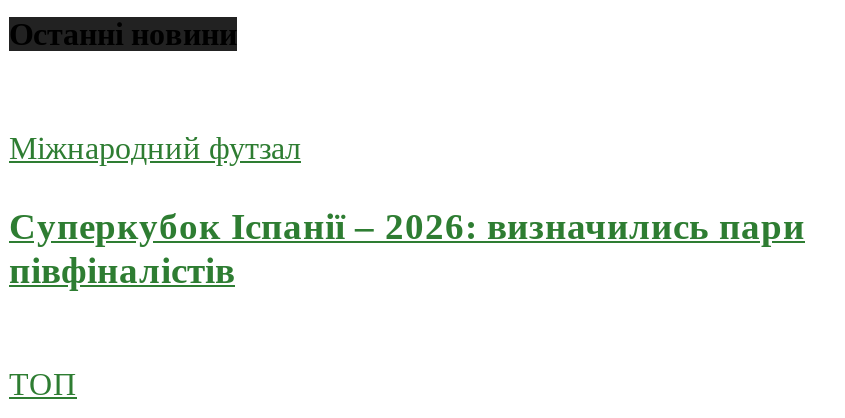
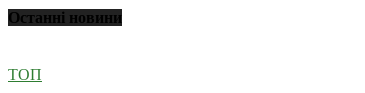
- Міжнародний футзал
- Суперкубок Іспанії – 2026: визначились пари
- півфіналістів
